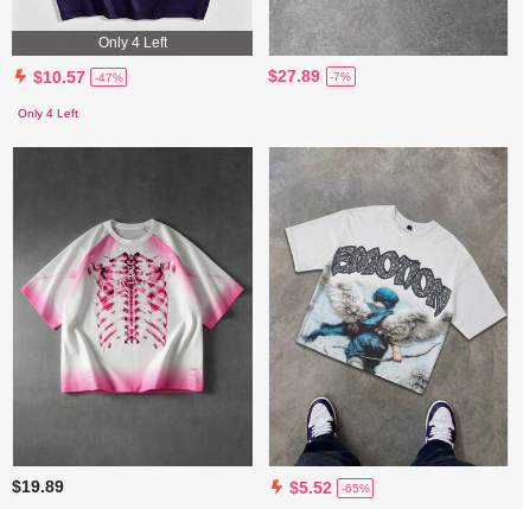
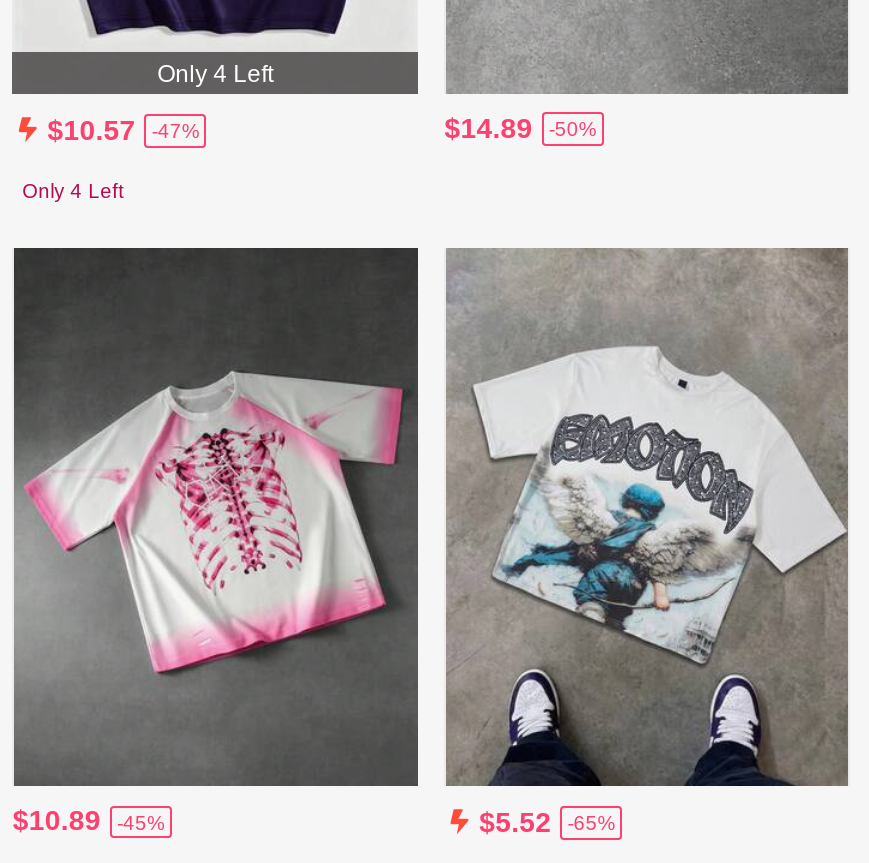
- $27.89
- -7%
+ $14.89
+ -50%

- [image]
+ [image]

- $19.89
+ $10.89
+ -45%
